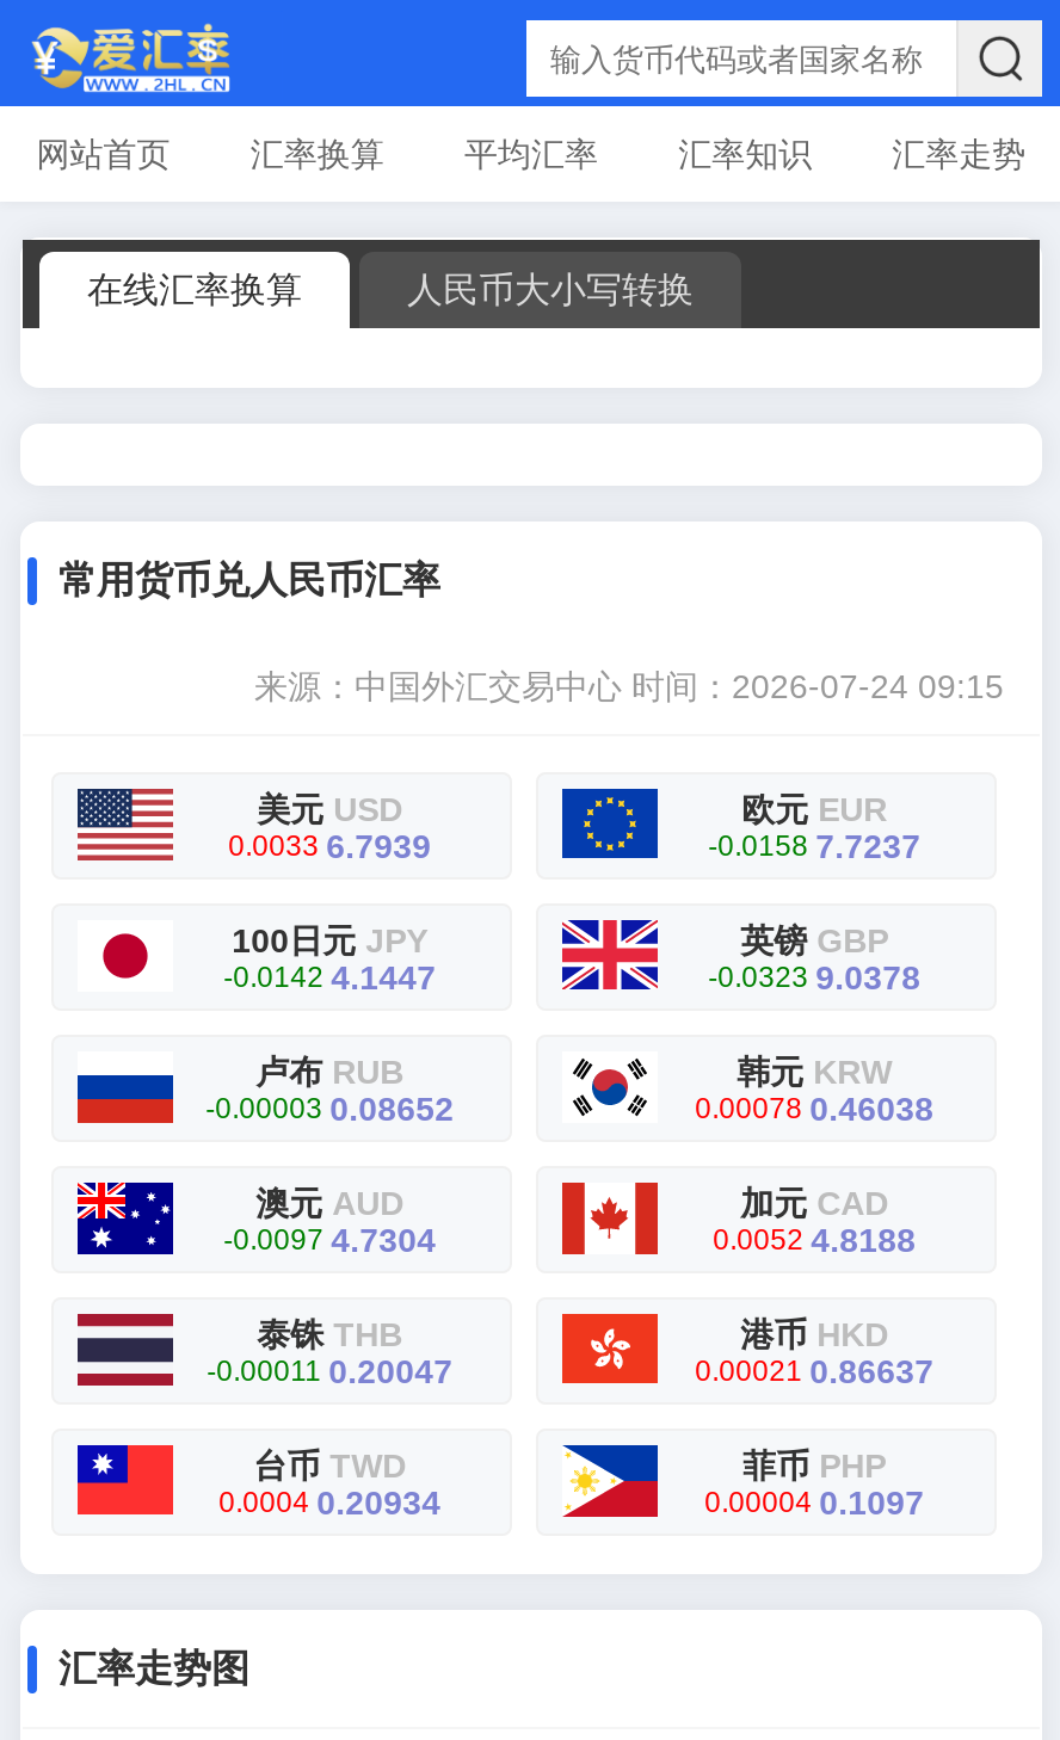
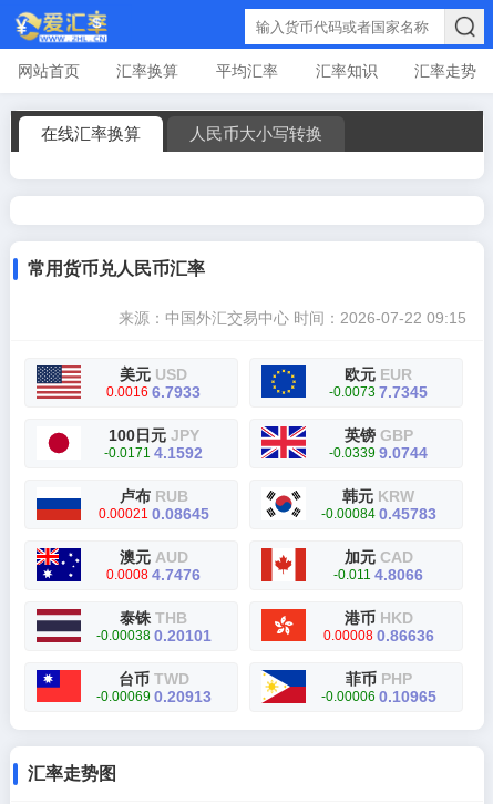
- 来源：中国外汇交易中心时间：2026-07-24 09:15
+ 来源：中国外汇交易中心时间：2026-07-22 09:15

- 0.0033 6.7939
+ 0.0016 6.7933

- -0.0158 7.7237
+ -0.0073 7.7345

- -0.0142 4.1447
+ -0.0171 4.1592

- -0.0323 9.0378
+ -0.0339 9.0744

- -0.00003 0.08652
+ 0.00021 0.08645

- 0.00078 0.46038
+ -0.00084 0.45783

- -0.0097 4.7304
+ 0.0008 4.7476

- 0.0052 4.8188
+ -0.011 4.8066

- -0.00011 0.20047
+ -0.00038 0.20101

- 0.00021 0.86637
+ 0.00008 0.86636

- 0.0004 0.20934
+ -0.00069 0.20913

- 0.00004 0.1097
+ -0.00006 0.10965
